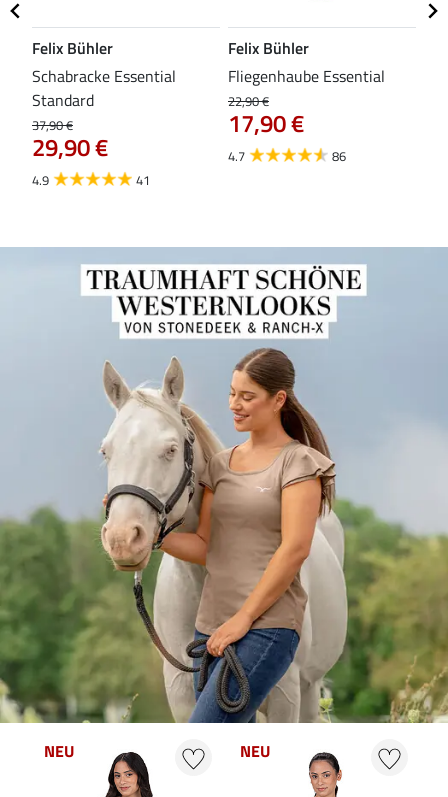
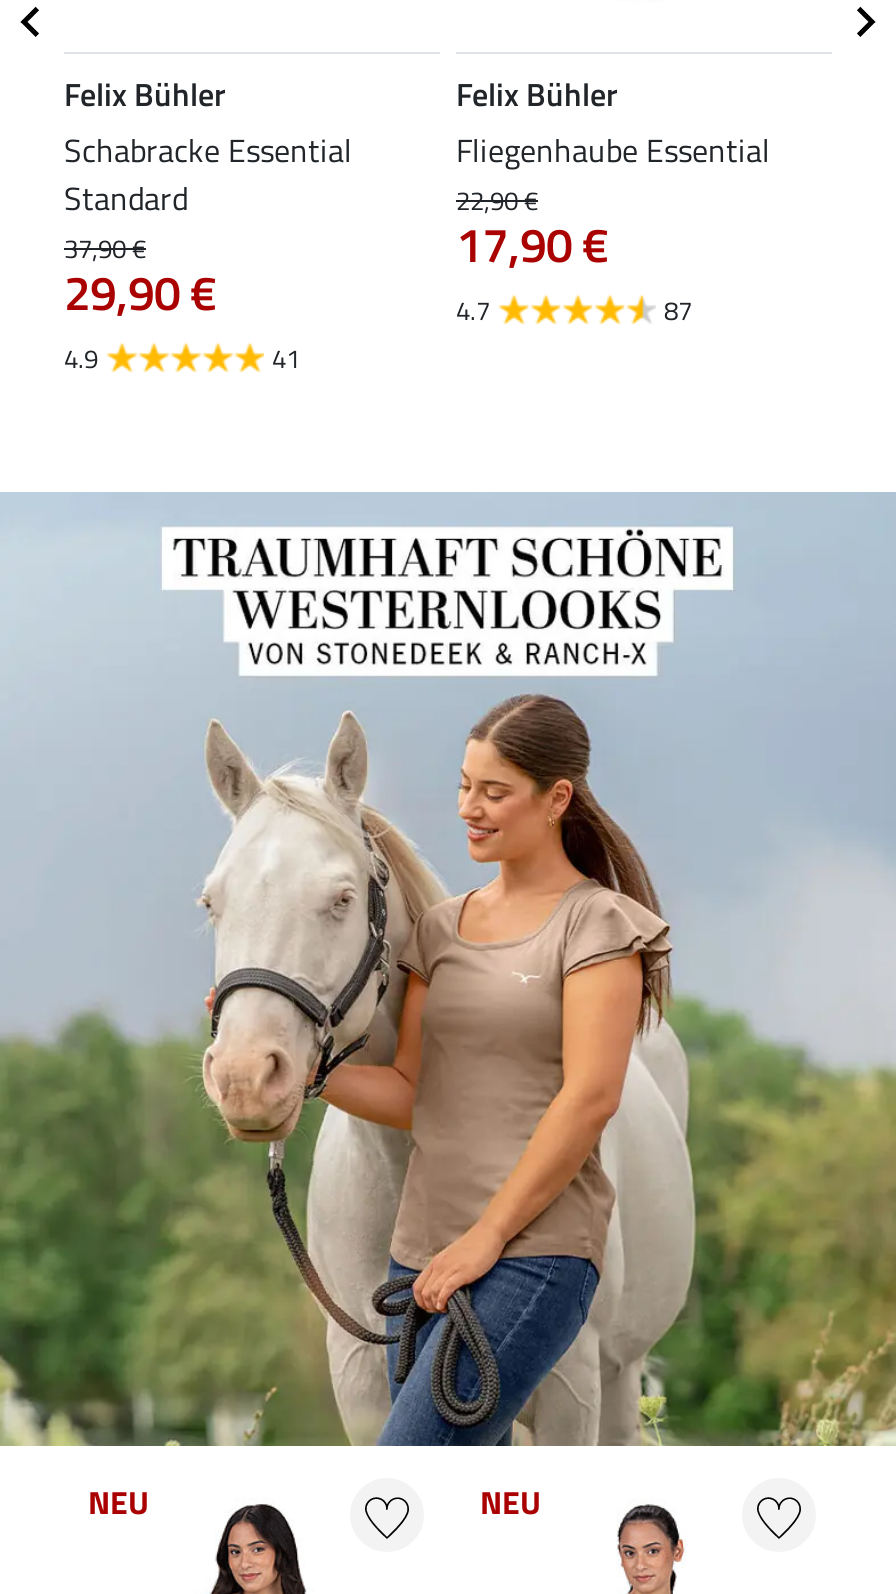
- 86
+ 87
